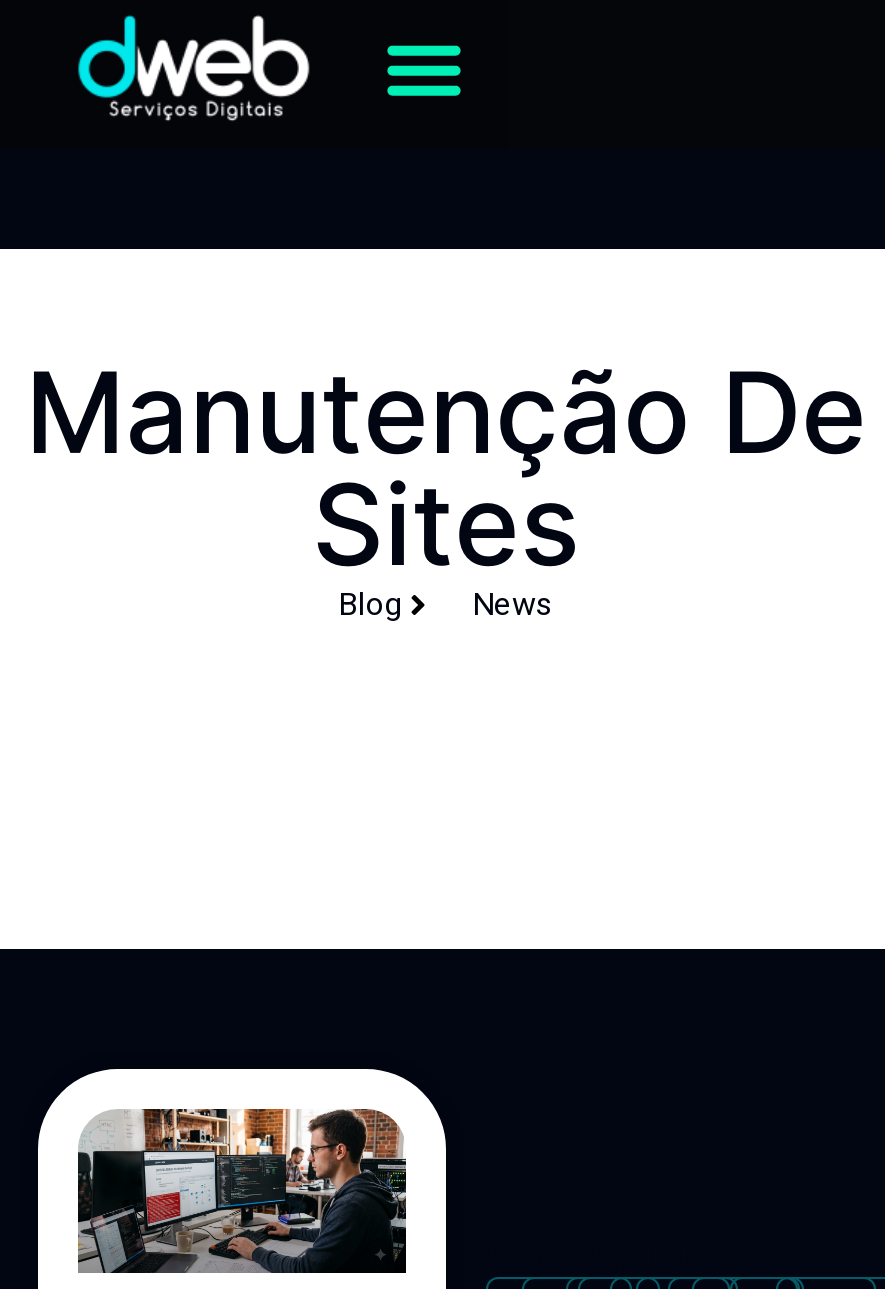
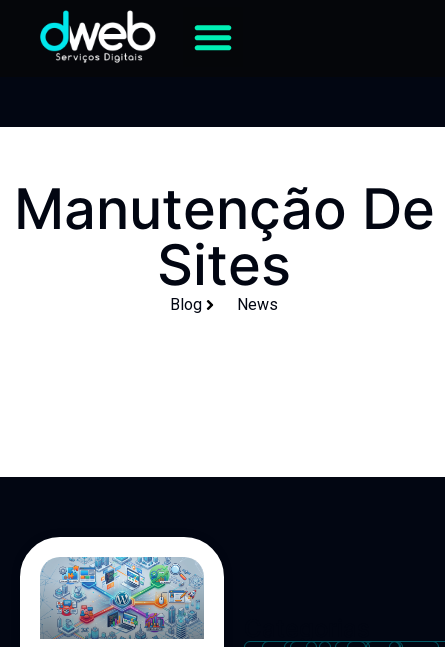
- [image]
+ [image]
